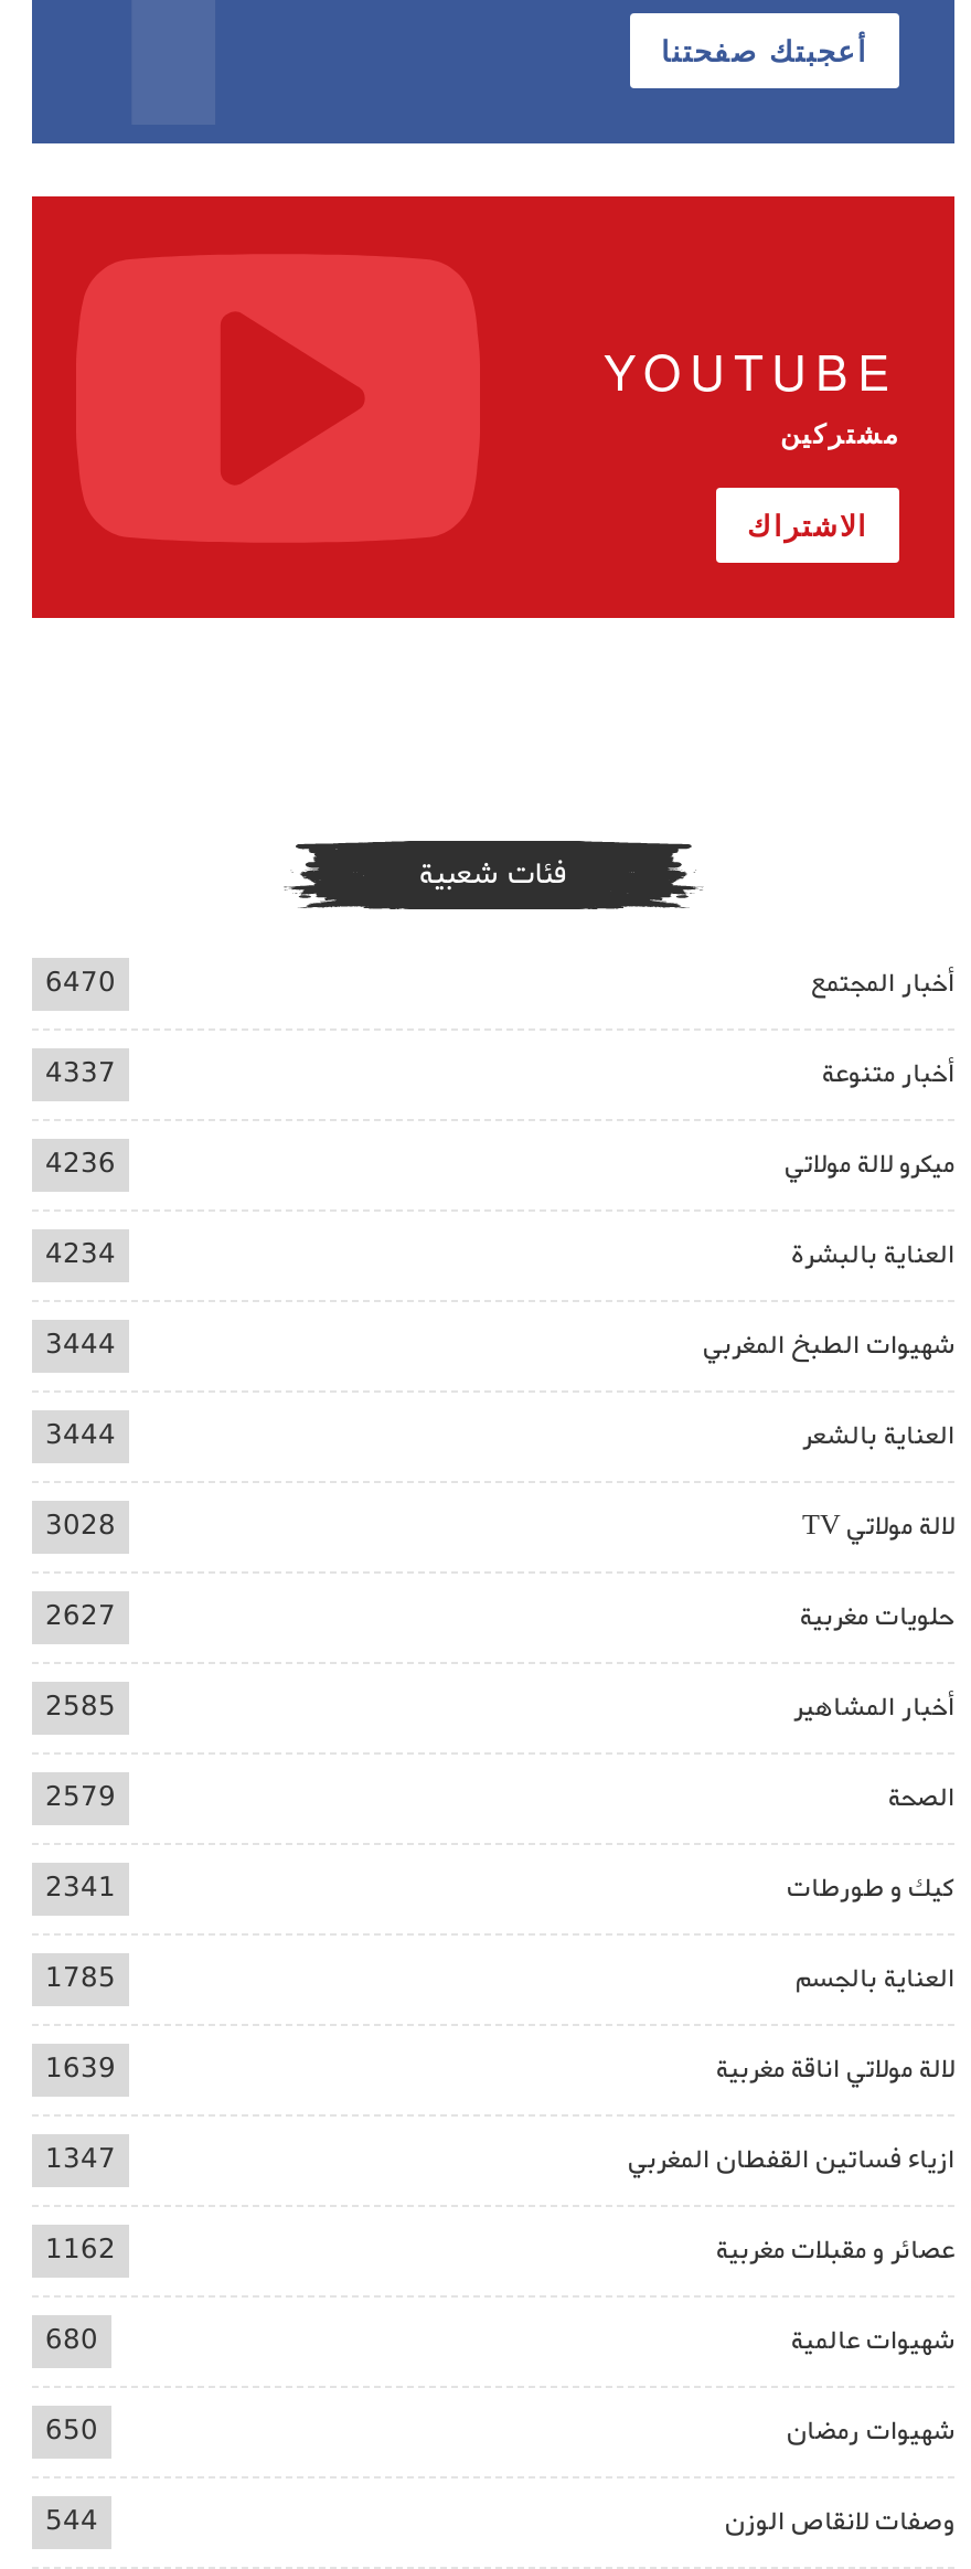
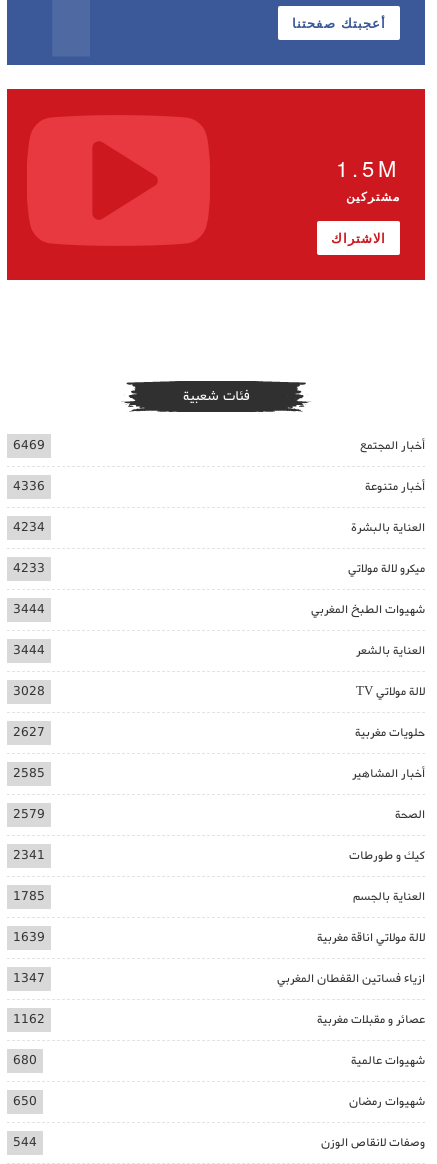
- YOUTUBE
+ 1.5M

- 6470
+ 6469

- 4337
- 4236
+ 4336

moved down: ميكرو لالة مولاتي

moved up: العناية بالبشرة | 4234

+ 4233
